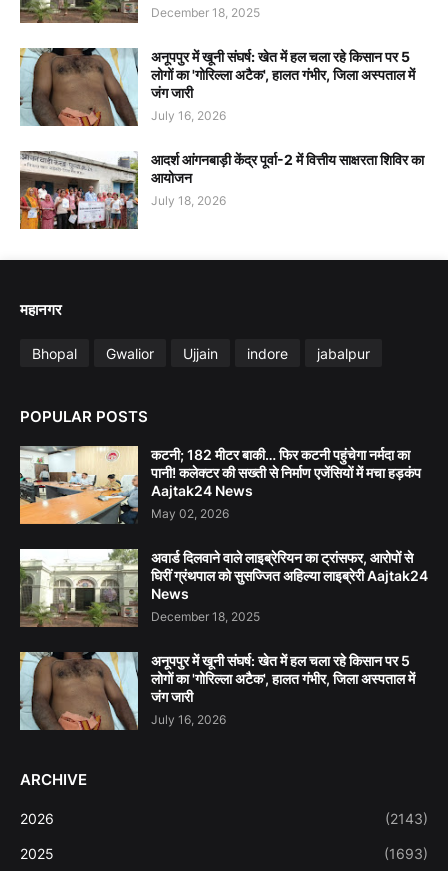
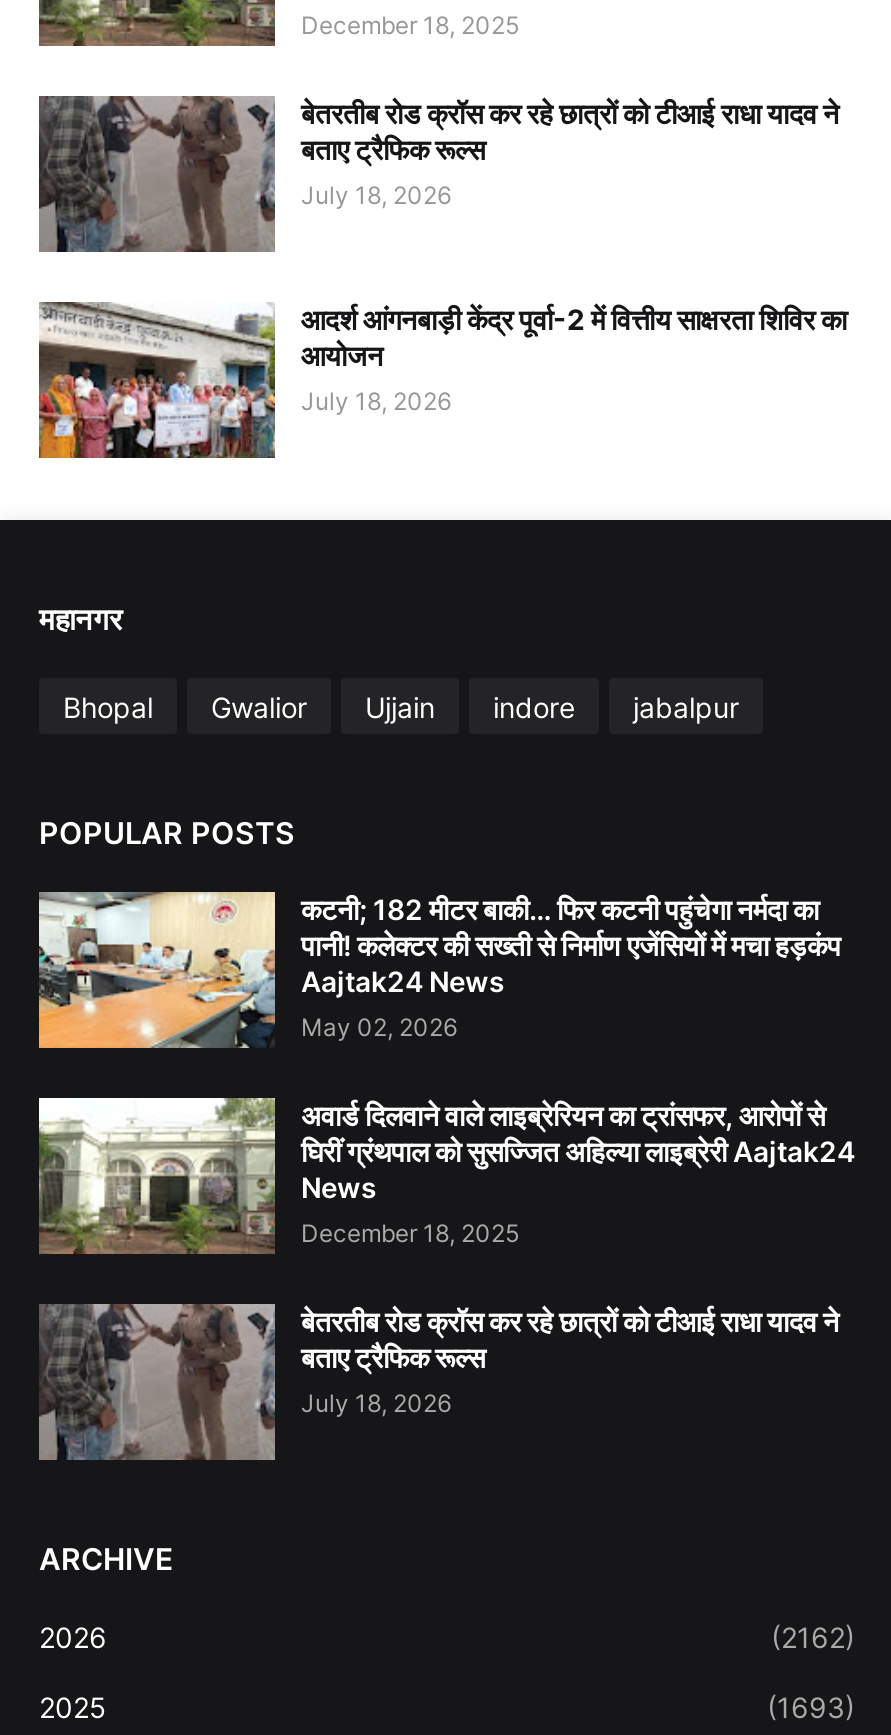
- [image]
- अनूपपुर में खूनी संघर्ष: खेत में हल चला रहे किसान पर 5
- लोगों का 'गोरिल्ला अटैक', हालत गंभीर, जिला अस्पताल में
- जंग जारी
- July 16, 2026
+ [image]
+ बेतरतीब रोड क्रॉस कर रहे छात्रों को टीआई राधा यादव ने
+ बताए ट्रैफिक रूल्स
+ July 18, 2026

- [image]
- अनूपपुर में खूनी संघर्ष: खेत में हल चला रहे किसान पर 5
- लोगों का 'गोरिल्ला अटैक', हालत गंभीर, जिला अस्पताल में
- जंग जारी
- July 16, 2026
+ [image]
+ बेतरतीब रोड क्रॉस कर रहे छात्रों को टीआई राधा यादव ने
+ बताए ट्रैफिक रूल्स
+ July 18, 2026

- (2143)
+ (2162)
